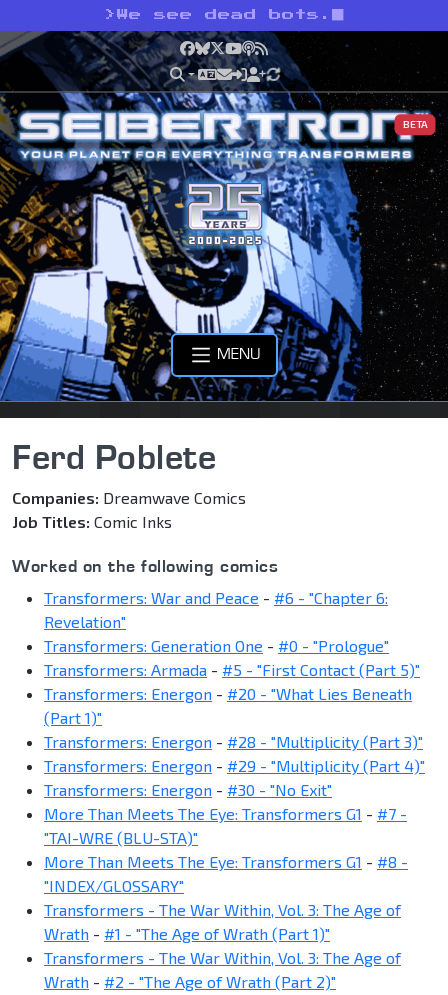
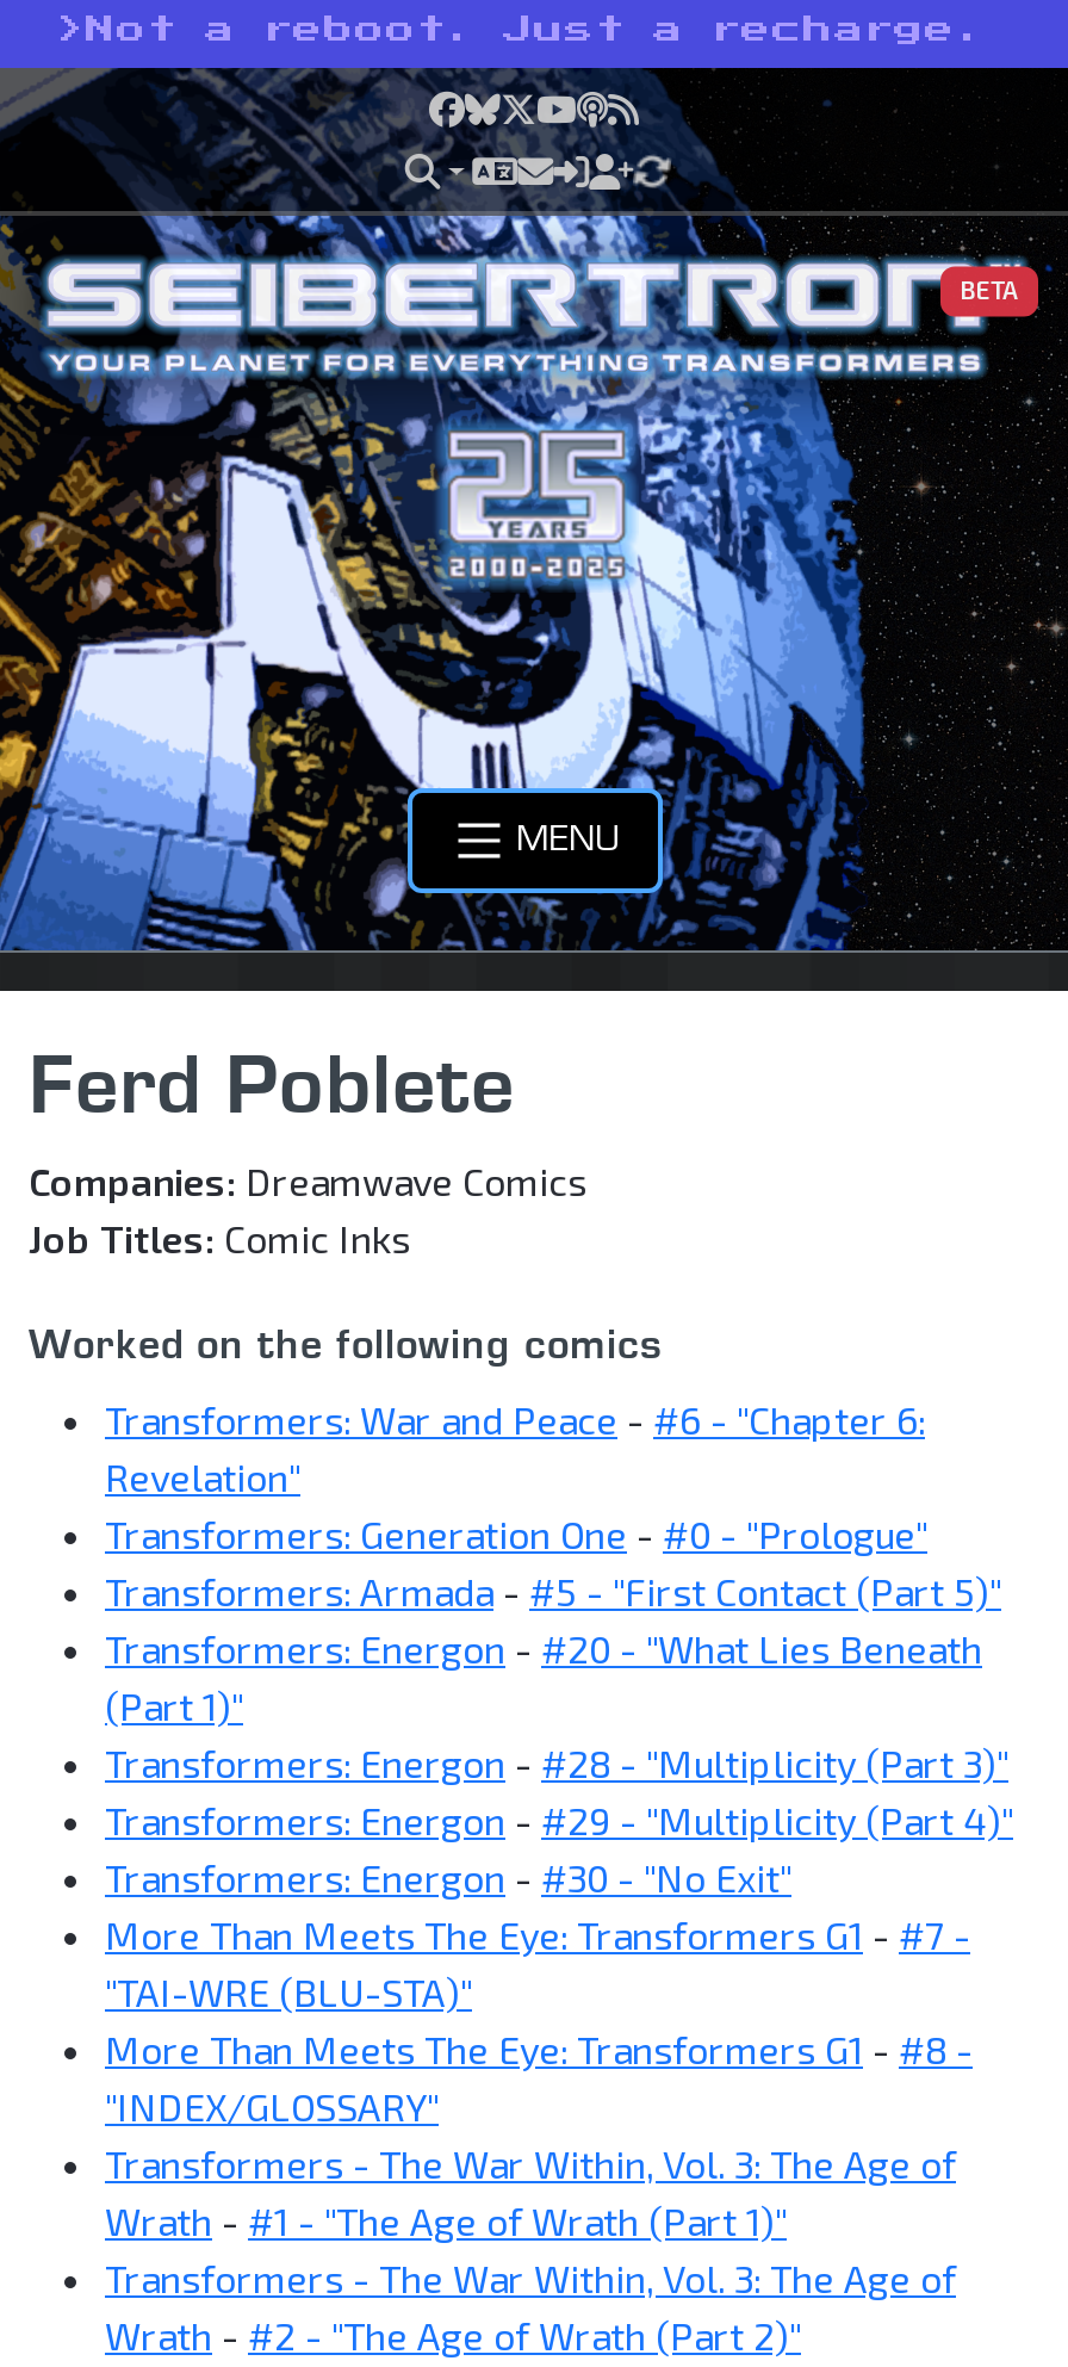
- > We see dead bots.
+ > Not a reboot. Just a recharge.
